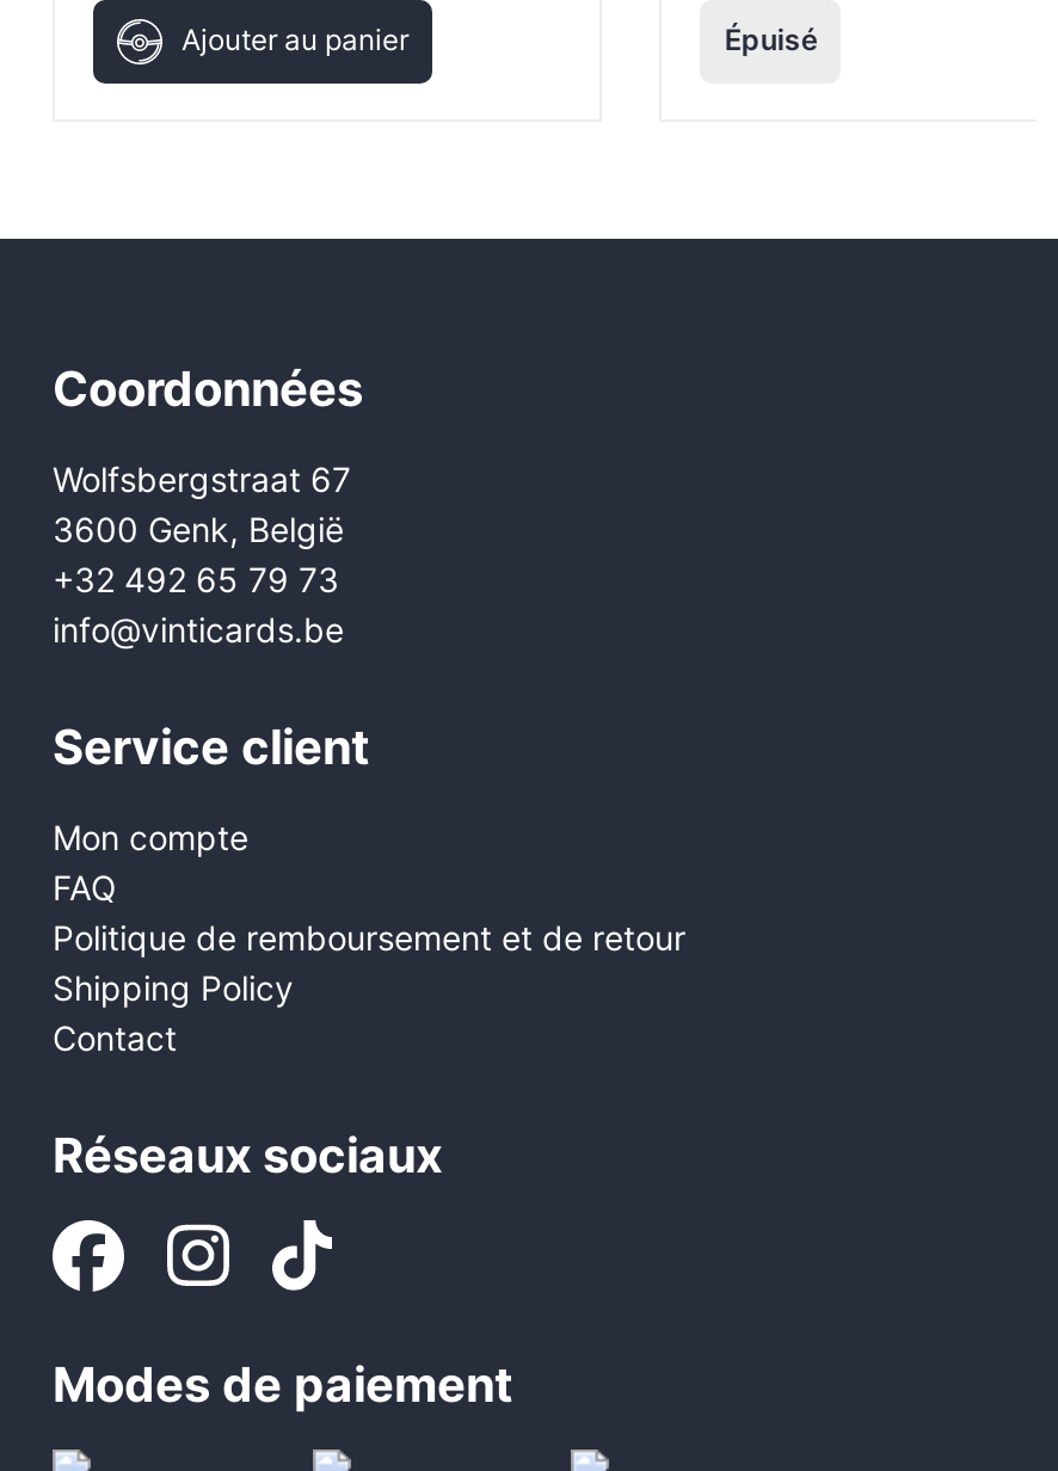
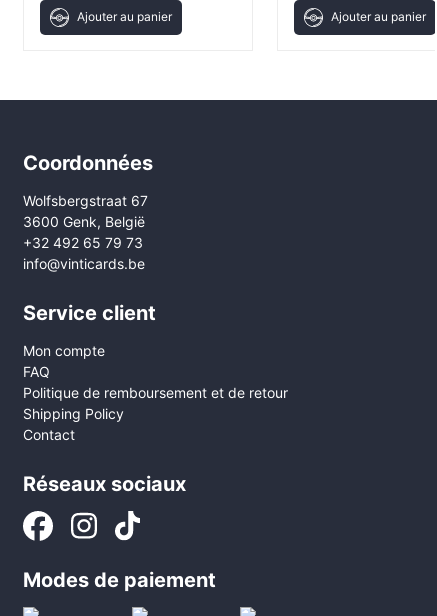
- Épuisé
+ Ajouter au panier
